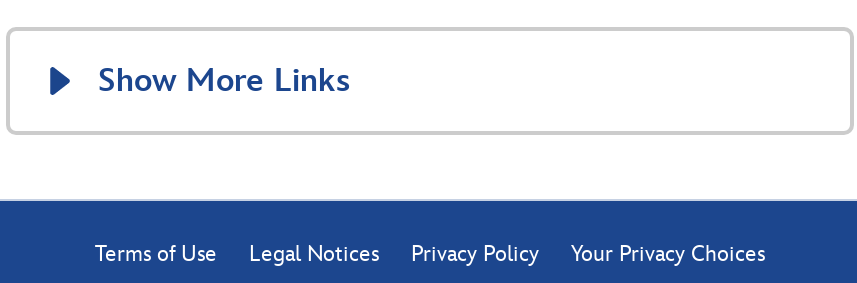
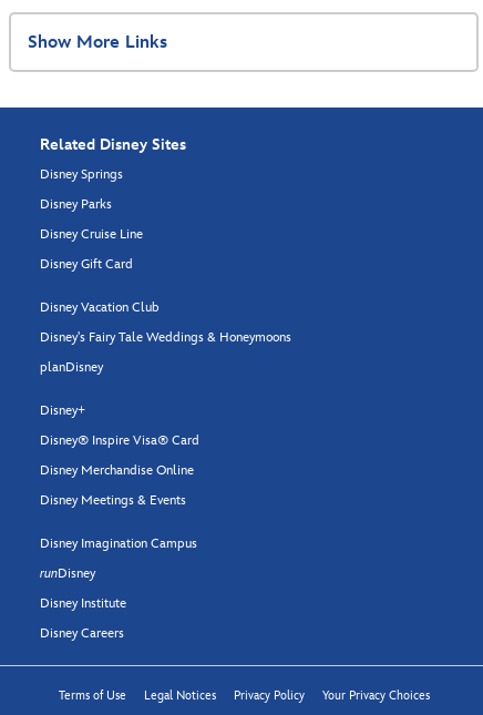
+ Related Disney Sites
+ Disney Springs
+ Disney Parks
+ Disney Cruise Line
+ Disney Gift Card
+ Disney Vacation Club
+ Disney's Fairy Tale Weddings & Honeymoons
+ planDisney
+ Disney+
+ Disney® Inspire Visa® Card
+ Disney Merchandise Online
+ Disney Meetings & Events
+ Disney Imagination Campus
+ runDisney
+ Disney Institute
+ Disney Careers
